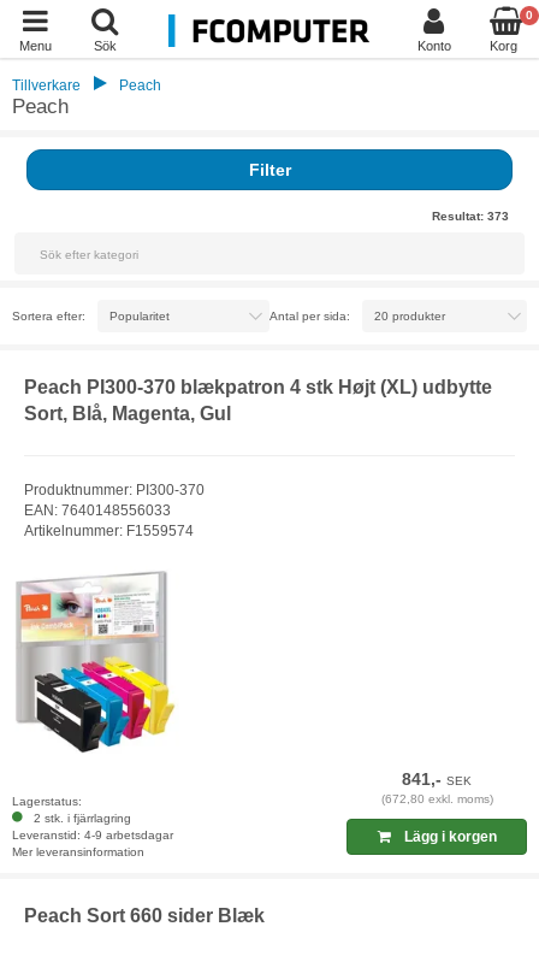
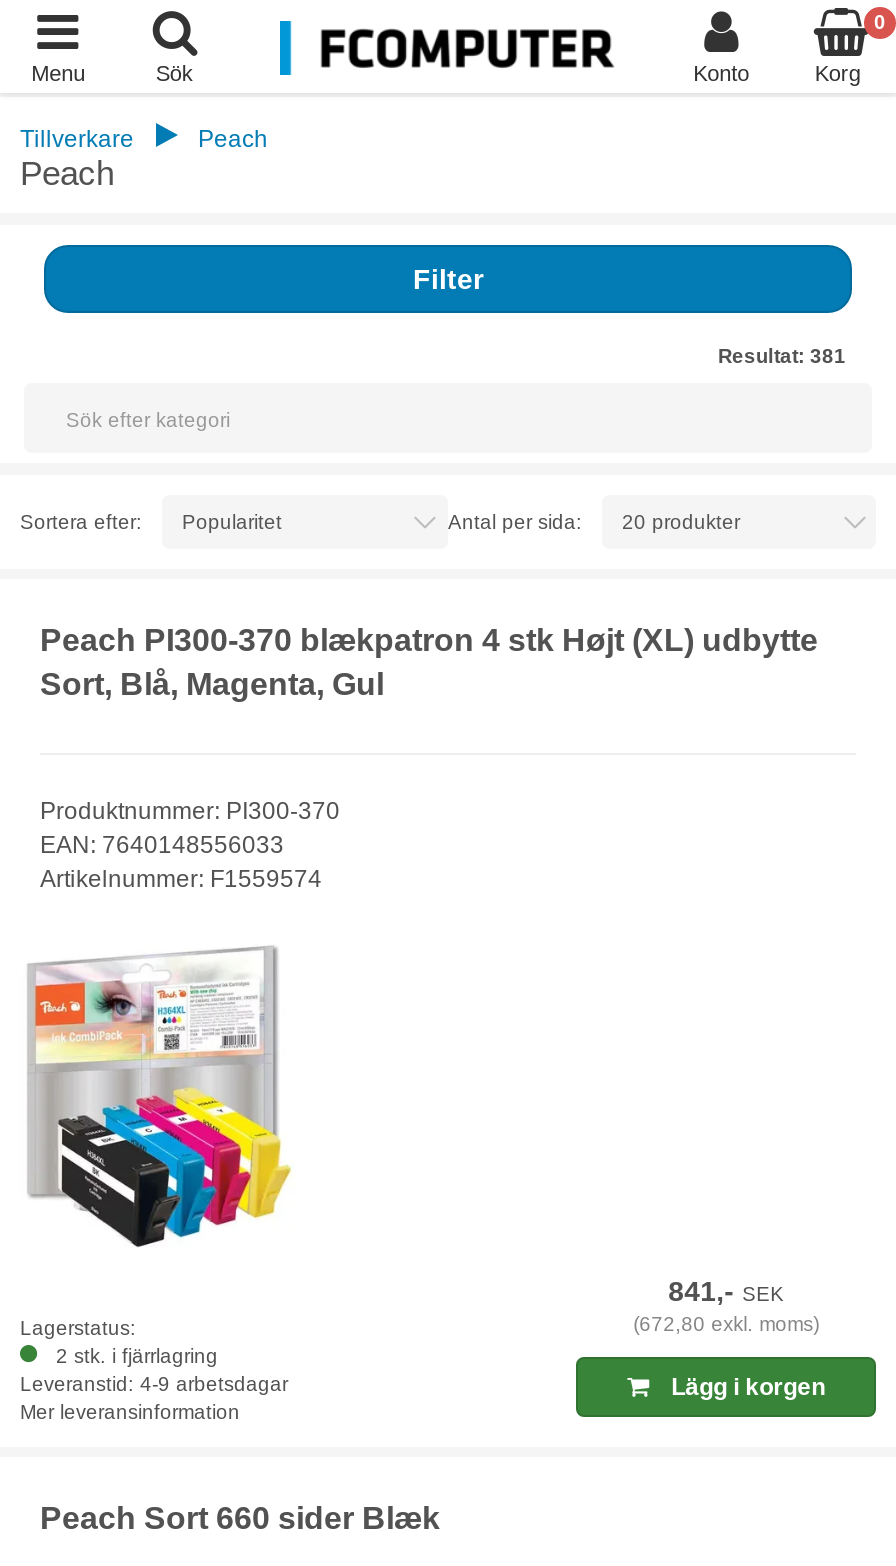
- Resultat: 373
+ Resultat: 381
